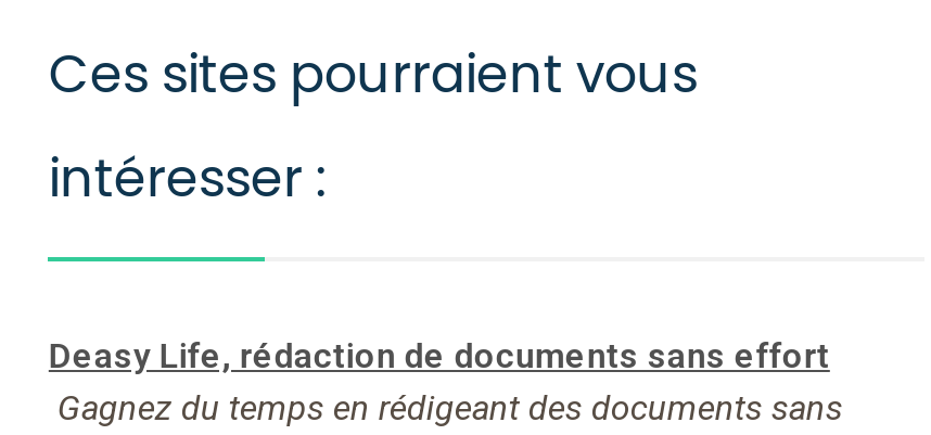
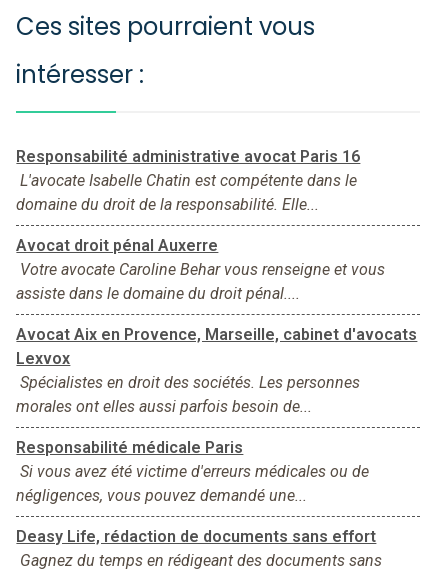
+ Responsabilité administrative avocat Paris 16
+ L'avocate Isabelle Chatin est compétente dans le
+ domaine du droit de la responsabilité. Elle...
+ Avocat droit pénal Auxerre
+ Votre avocate Caroline Behar vous renseigne et vous
+ assiste dans le domaine du droit pénal....
+ Avocat Aix en Provence, Marseille, cabinet d'avocats
+ Lexvox
+ Spécialistes en droit des sociétés. Les personnes
+ morales ont elles aussi parfois besoin de...
+ Responsabilité médicale Paris
+ Si vous avez été victime d'erreurs médicales ou de
+ négligences, vous pouvez demandé une...
